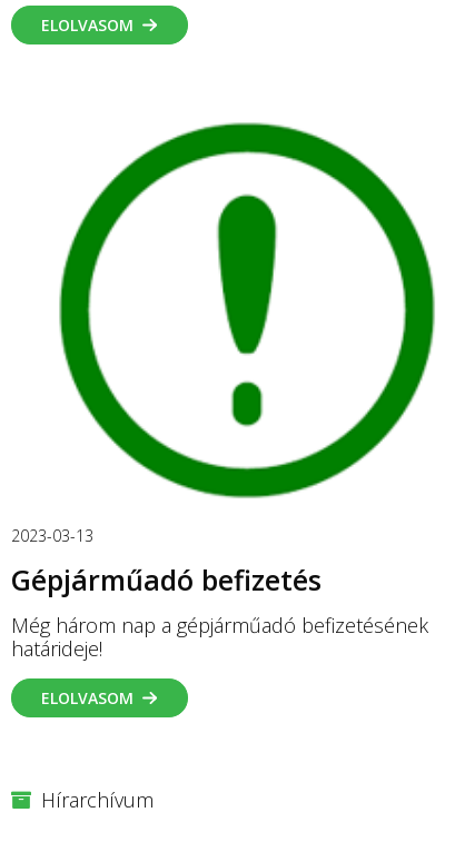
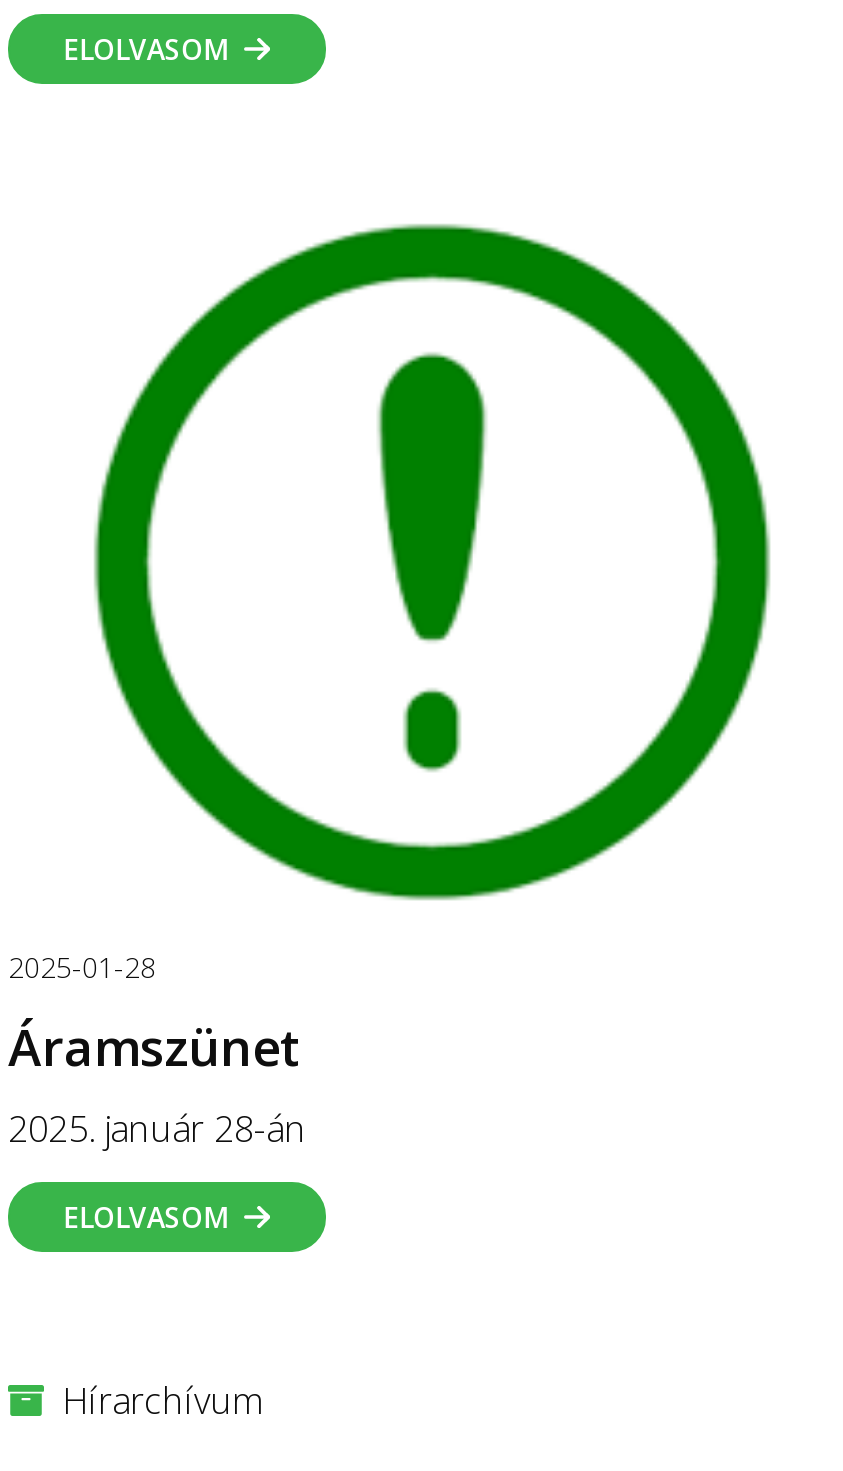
- 2023-03-13
- Gépjárműadó befizetés
- Még három nap a gépjárműadó befizetésének
- határideje!
+ 2025-01-28
+ Áramszünet
+ 2025. január 28-án
